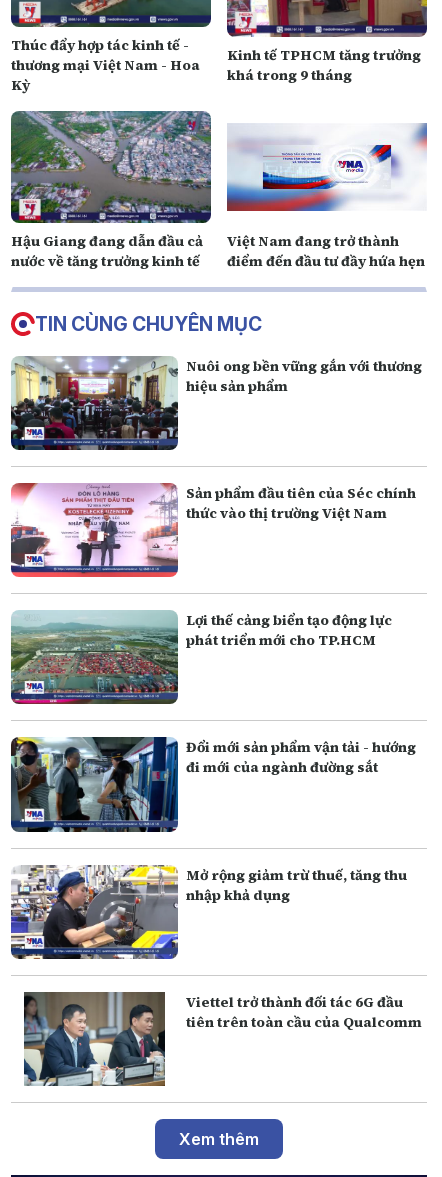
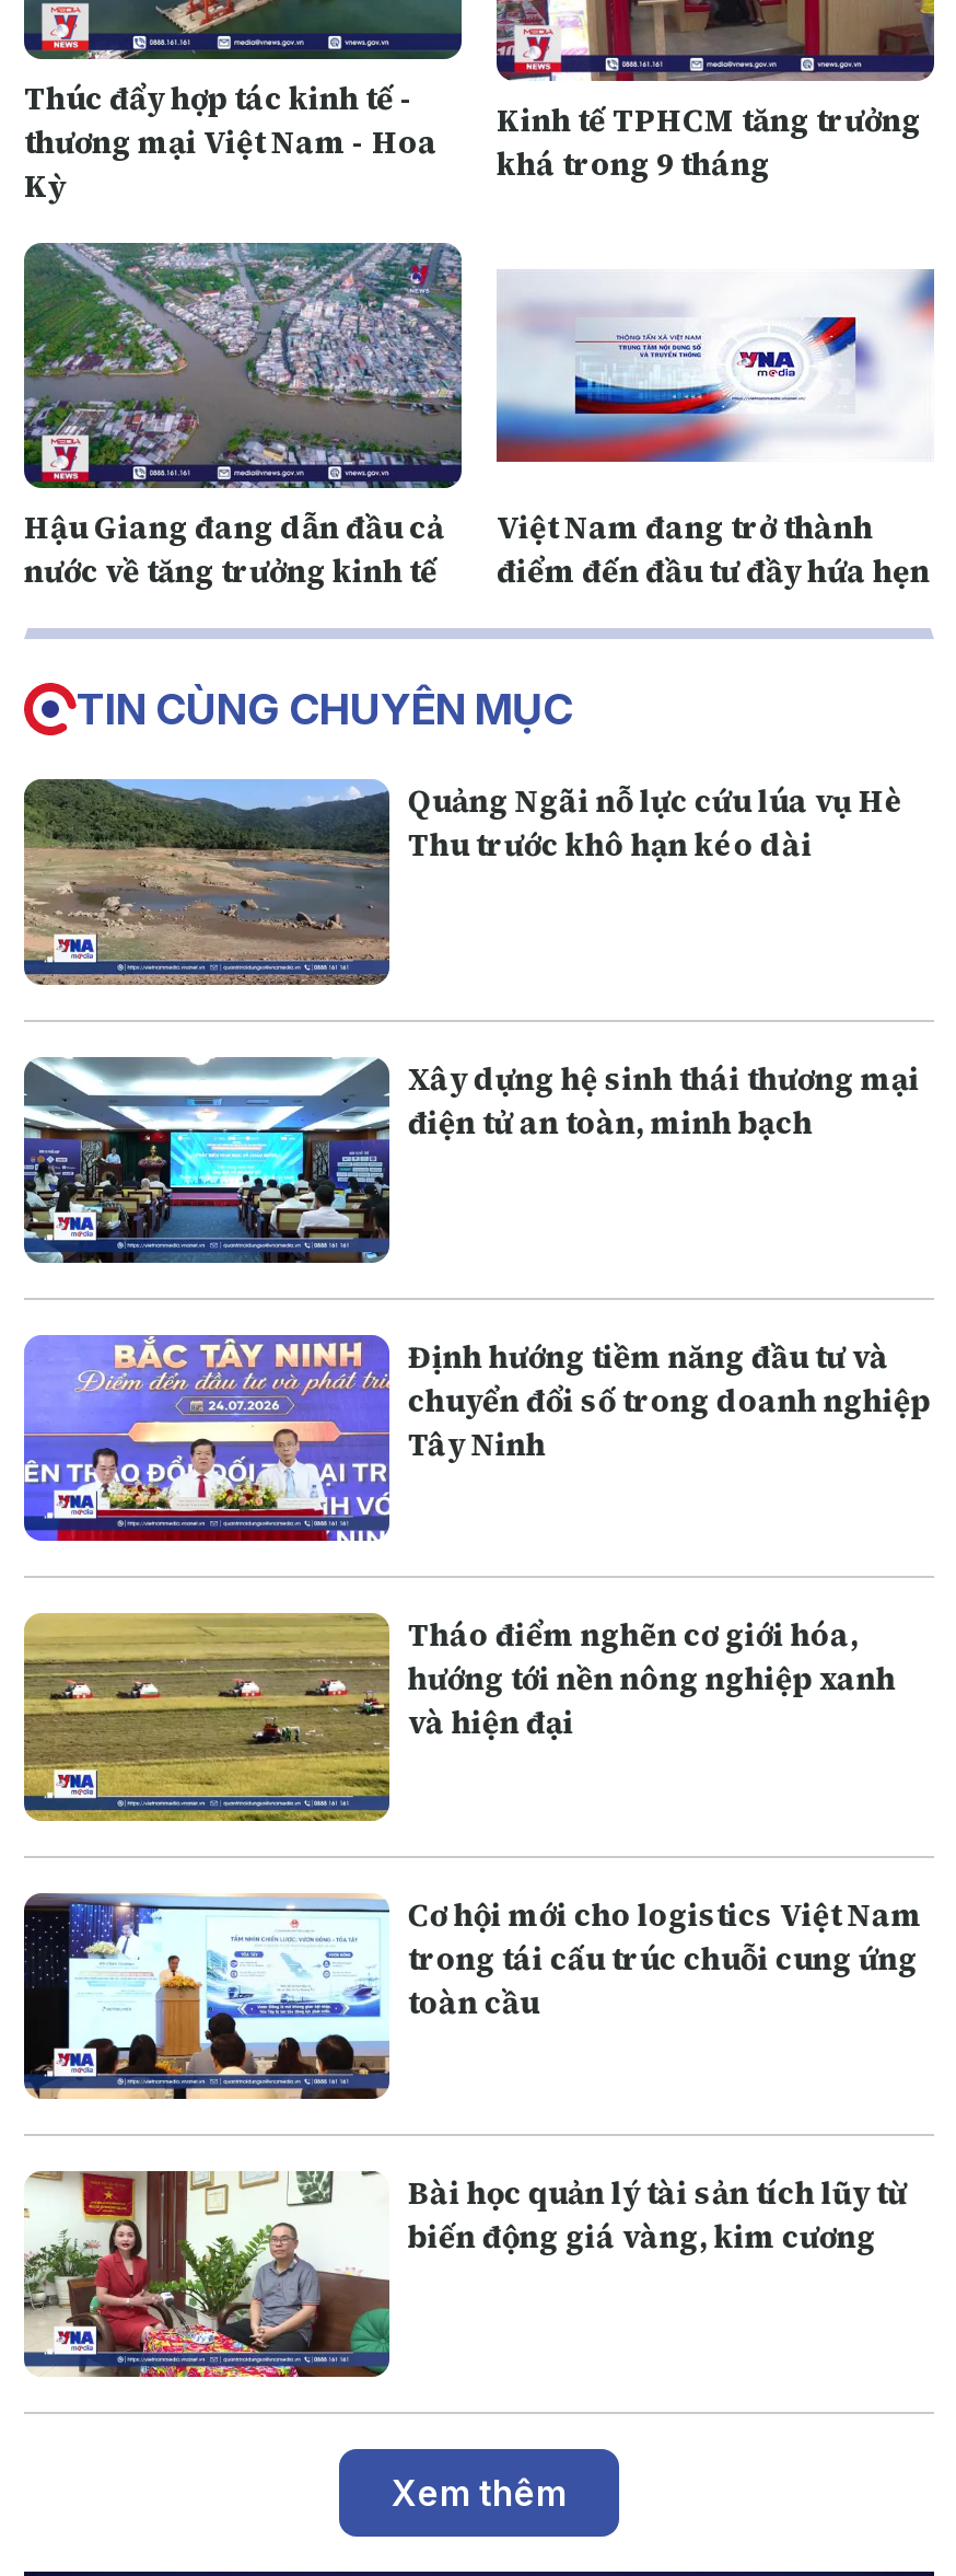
- [image]
- Nuôi ong bền vững gắn với thương
- hiệu sản phẩm
+ [image]
+ Quảng Ngãi nỗ lực cứu lúa vụ Hè
+ Thu trước khô hạn kéo dài

- [image]
- Sản phẩm đầu tiên của Séc chính
- thức vào thị trường Việt Nam
+ [image]
+ Xây dựng hệ sinh thái thương mại
+ điện tử an toàn, minh bạch

- [image]
- Lợi thế cảng biển tạo động lực
- phát triển mới cho TP.HCM
+ [image]
+ Định hướng tiềm năng đầu tư và
+ chuyển đổi số trong doanh nghiệp
+ Tây Ninh

- [image]
- Đổi mới sản phẩm vận tải - hướng
- đi mới của ngành đường sắt
+ [image]
+ Tháo điểm nghẽn cơ giới hóa,
+ hướng tới nền nông nghiệp xanh
+ và hiện đại

- [image]
- Mở rộng giảm trừ thuế, tăng thu
- nhập khả dụng
+ [image]
+ Cơ hội mới cho logistics Việt Nam
+ trong tái cấu trúc chuỗi cung ứng
+ toàn cầu

- [image]
- Viettel trở thành đối tác 6G đầu
- tiên trên toàn cầu của Qualcomm
+ [image]
+ Bài học quản lý tài sản tích lũy từ
+ biến động giá vàng, kim cương
